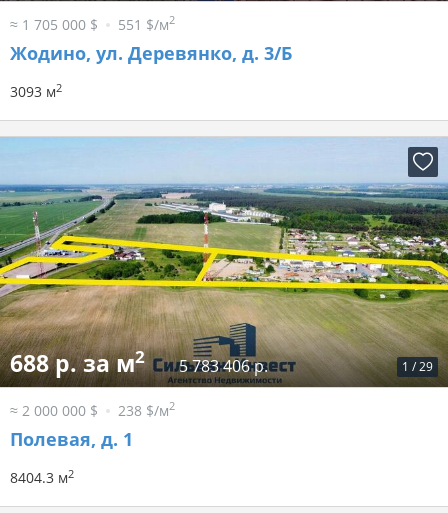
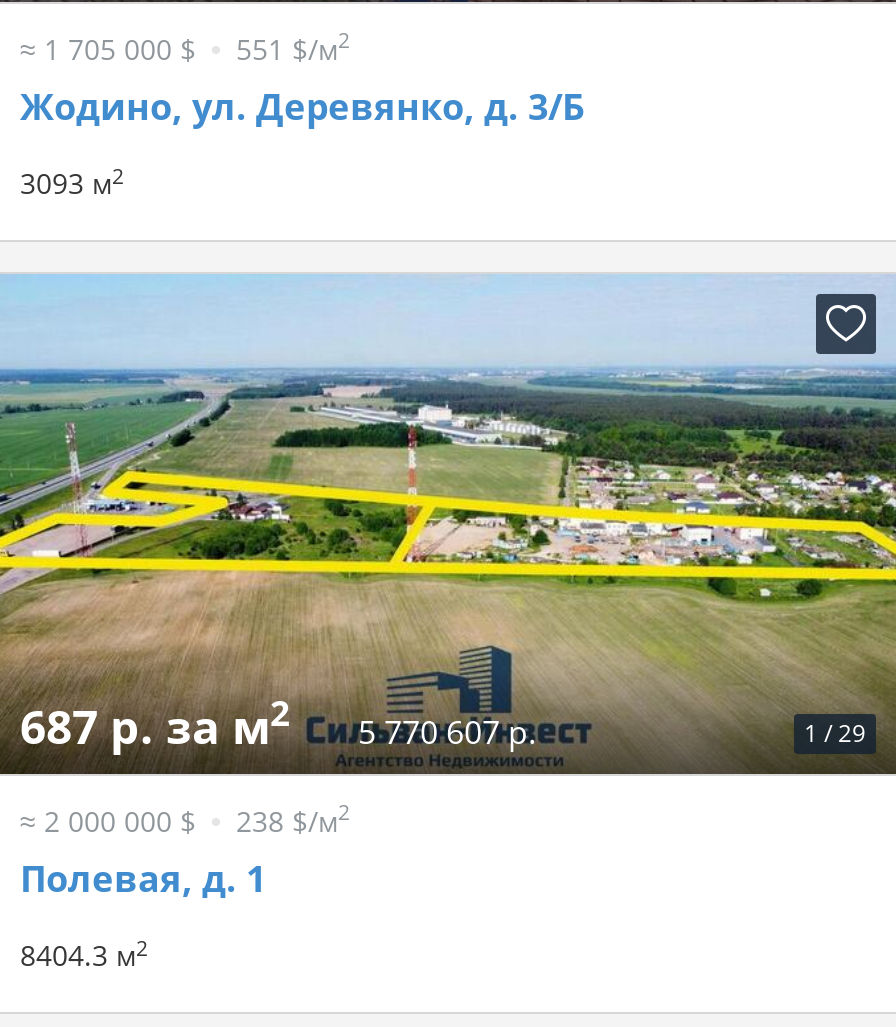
- 688 р. за м2
+ 687 р. за м2

- 5 783 406 р.
+ 5 770 607 р.
